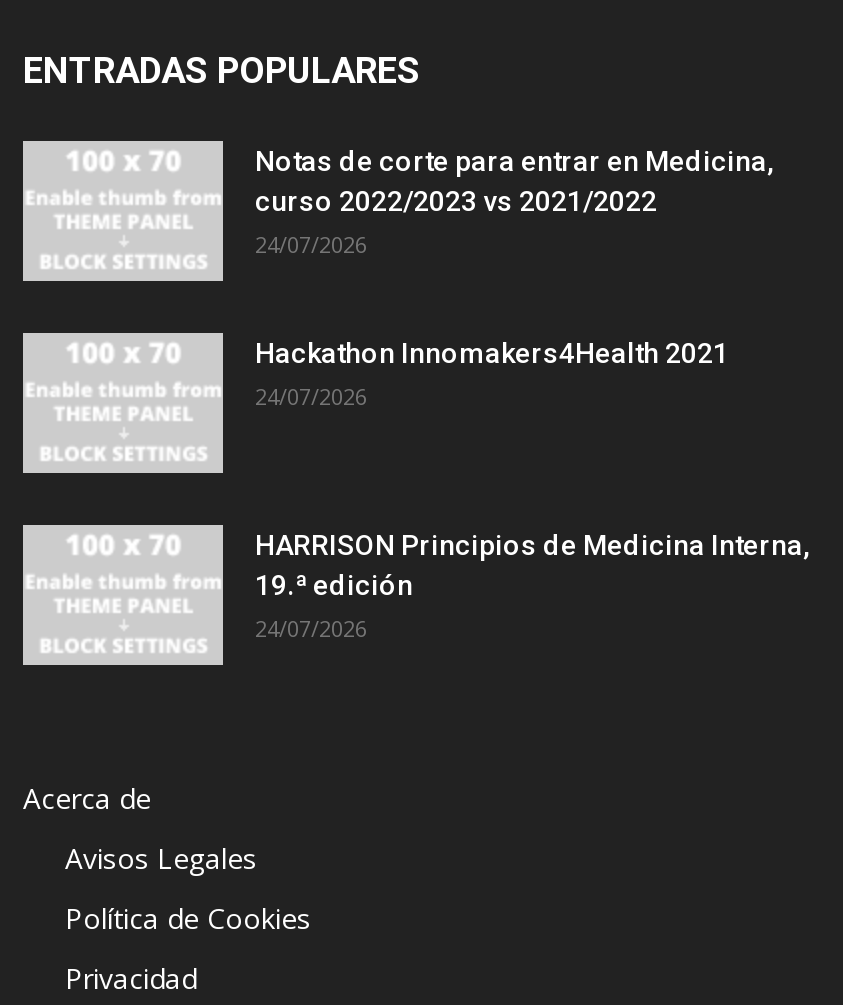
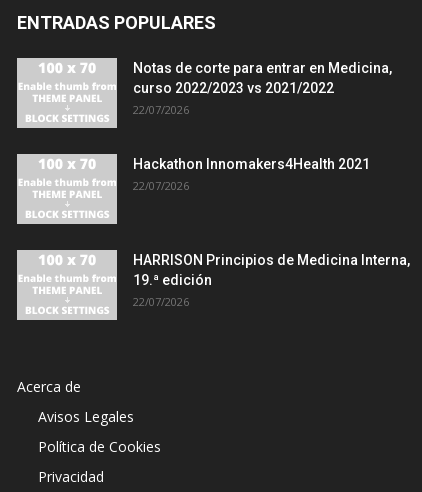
- 24/07/2026
+ 22/07/2026

- 24/07/2026
+ 22/07/2026

- 24/07/2026
+ 22/07/2026
